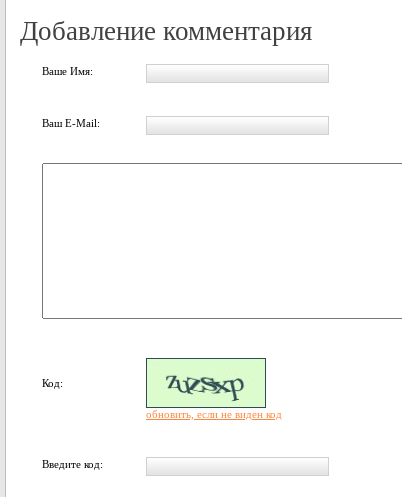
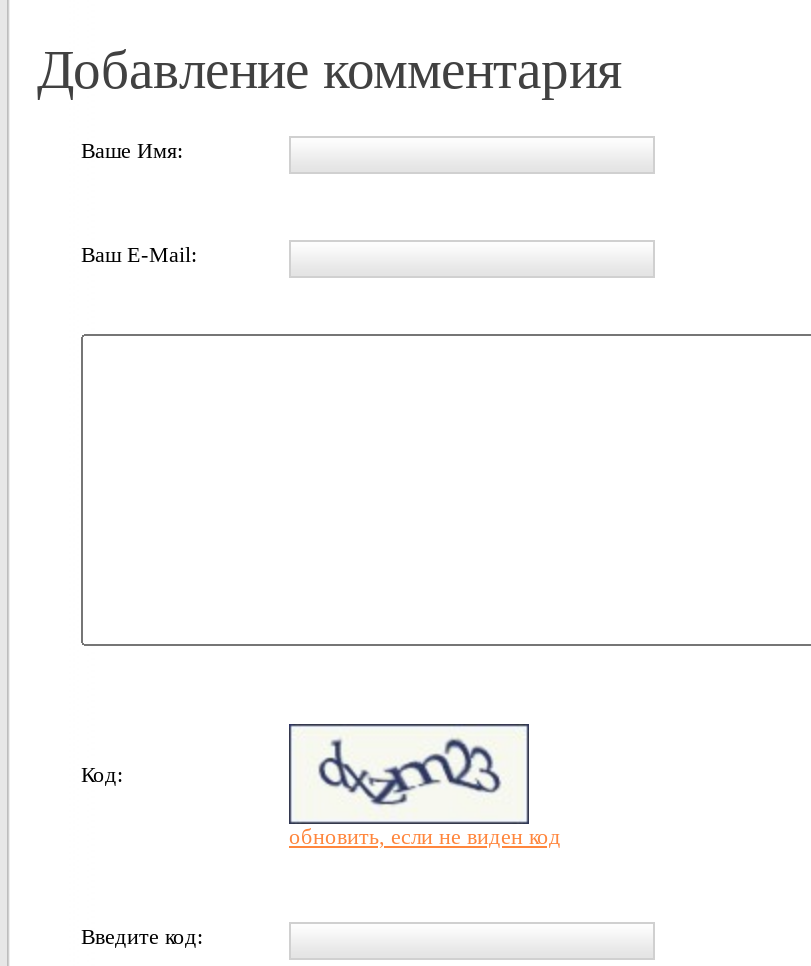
- [image]
+ [image]
